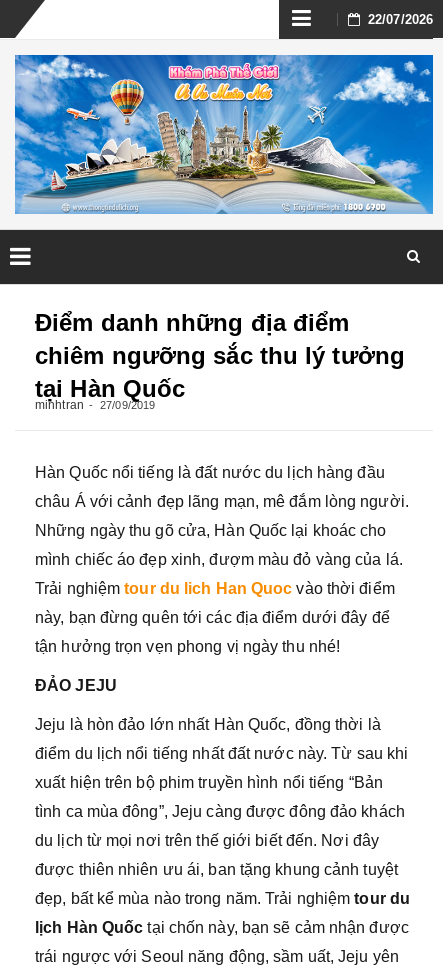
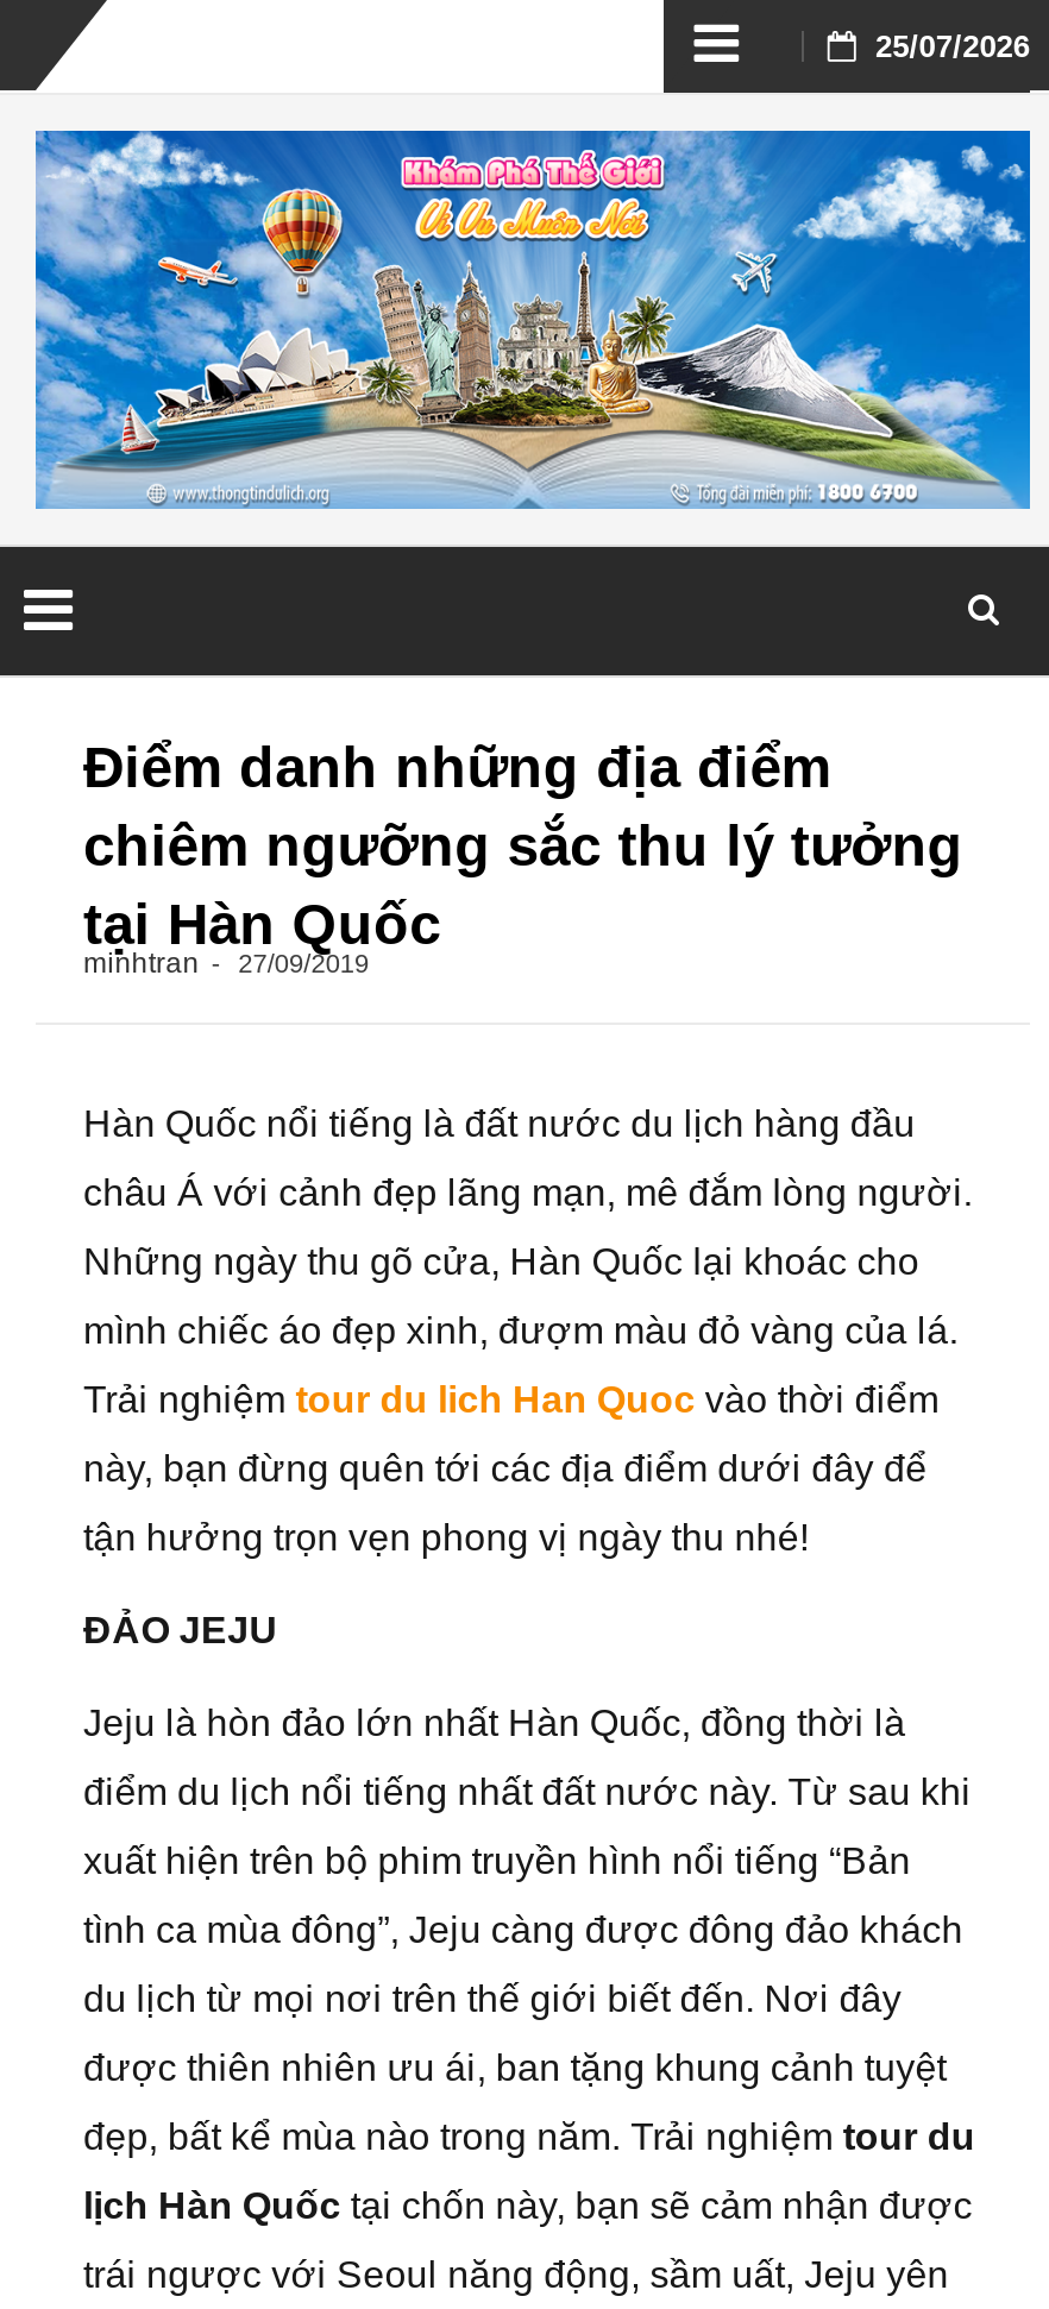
- 22/07/2026
+ 25/07/2026
